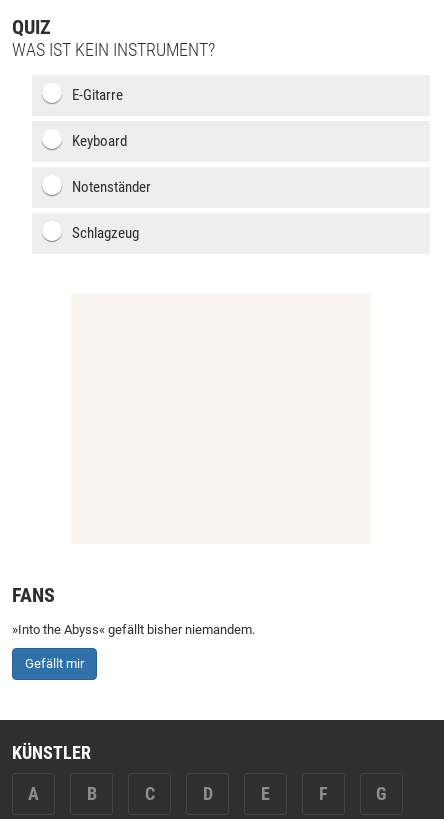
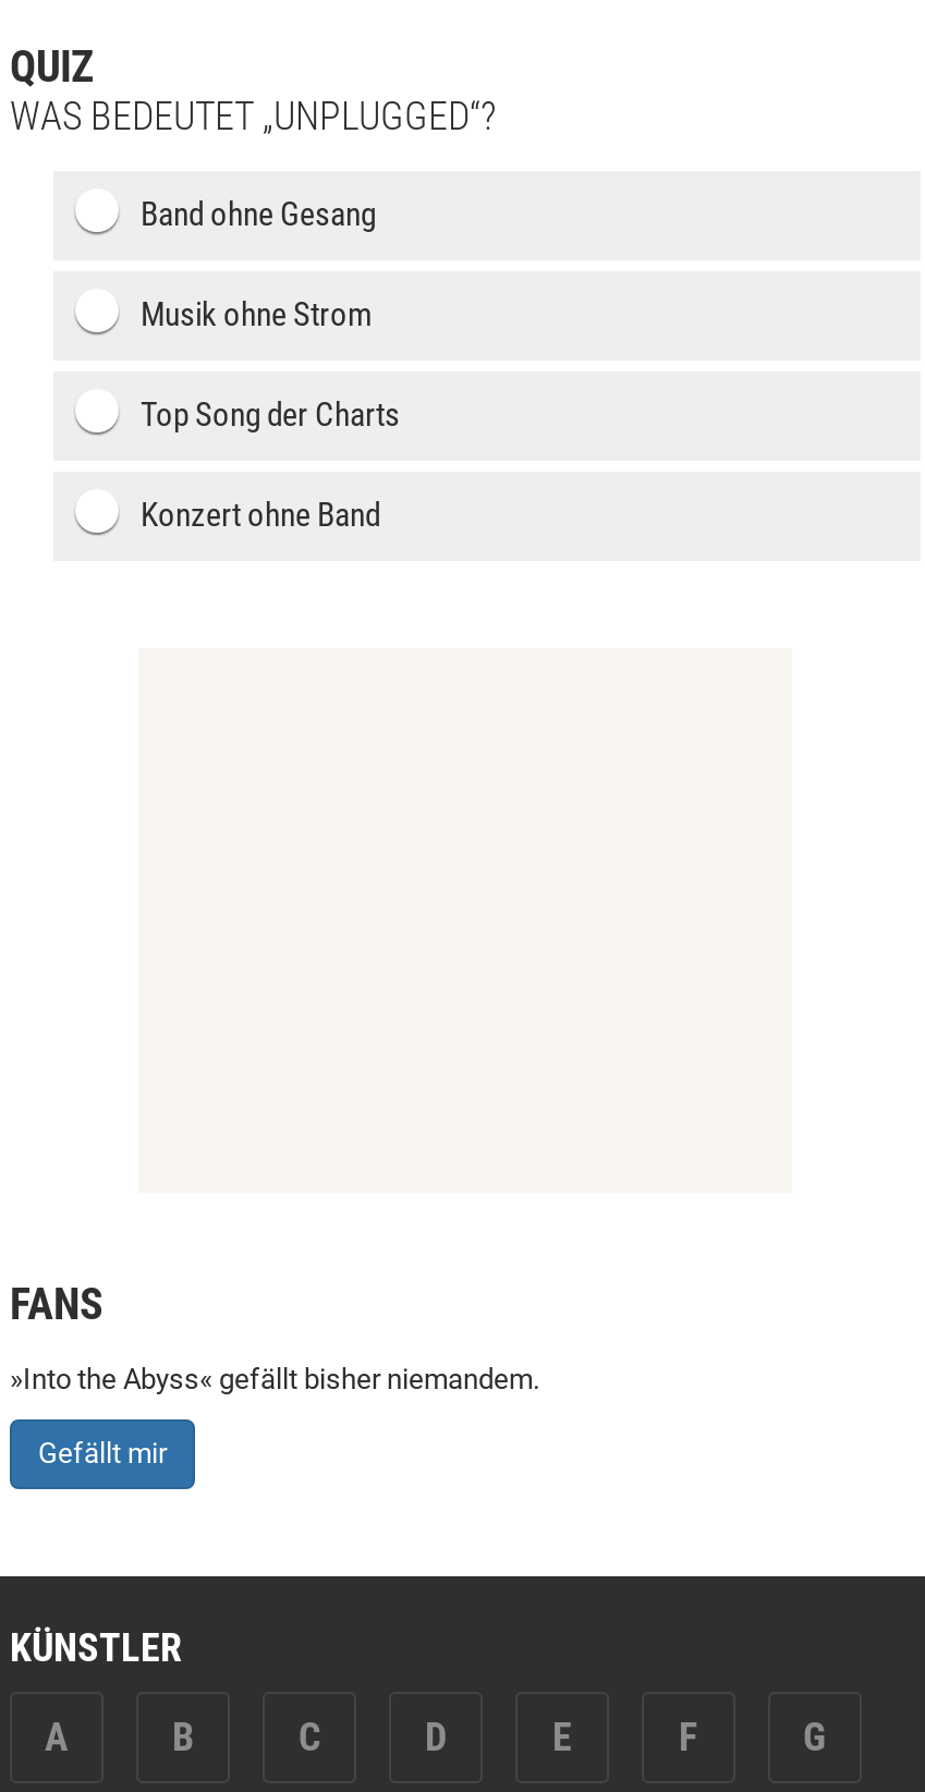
- WAS IST KEIN INSTRUMENT?
+ WAS BEDEUTET „UNPLUGGED“?

- E-Gitarre
+ Band ohne Gesang

- Keyboard
+ Musik ohne Strom

- Notenständer
+ Top Song der Charts

- Schlagzeug
+ Konzert ohne Band
